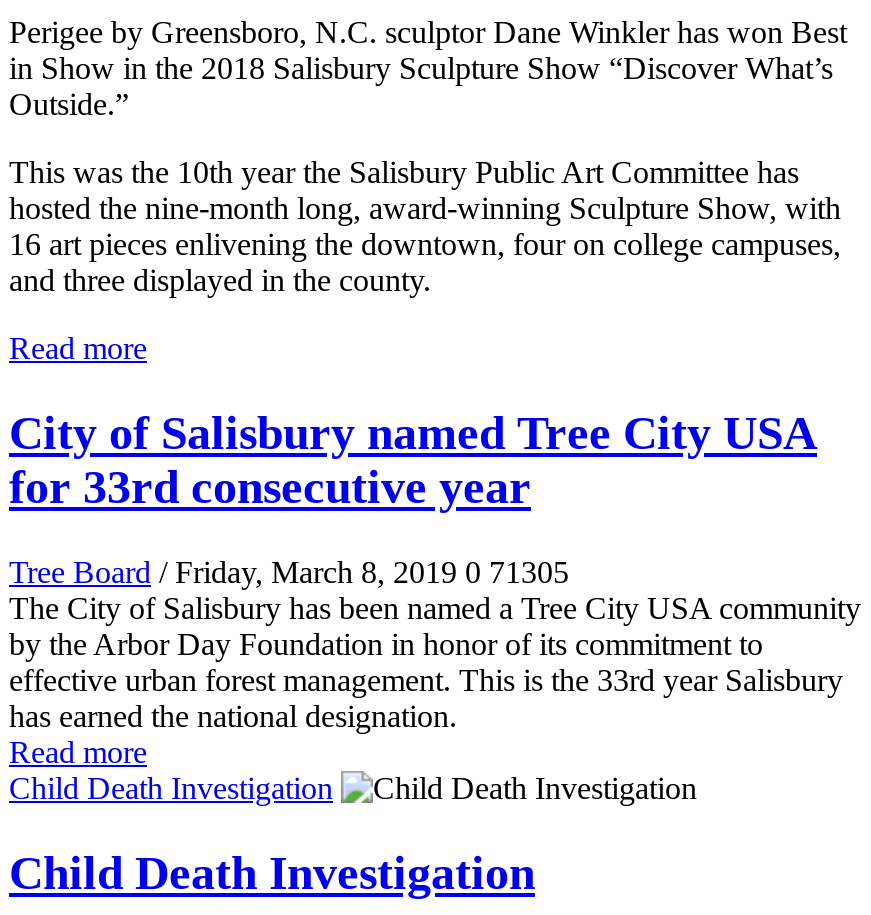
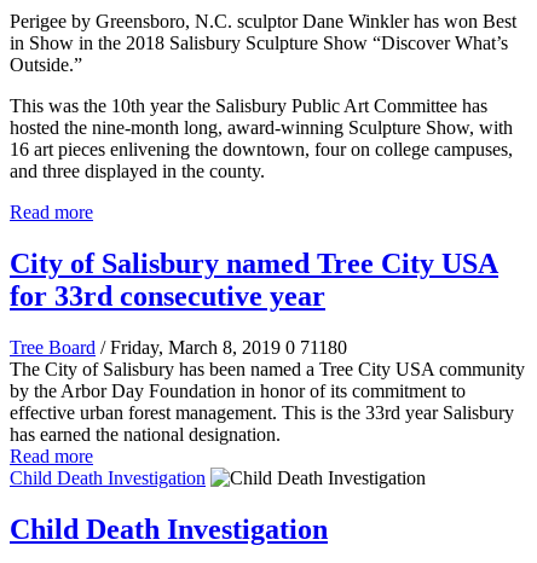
- Tree Board / Friday, March 8, 2019 0 71305
+ Tree Board / Friday, March 8, 2019 0 71180
